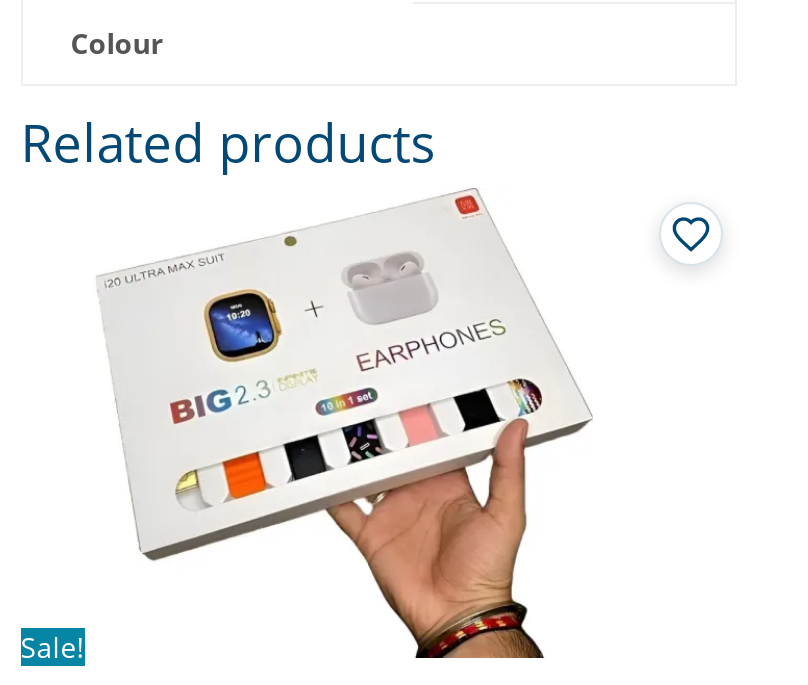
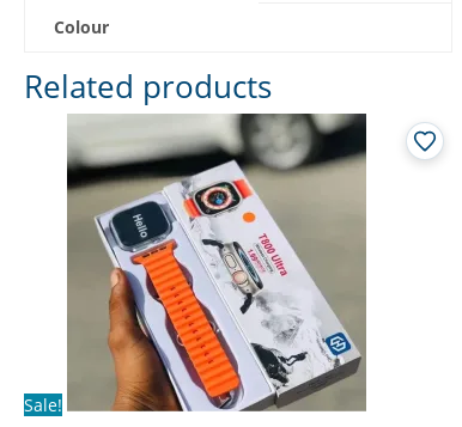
- [image]
+ [image]
